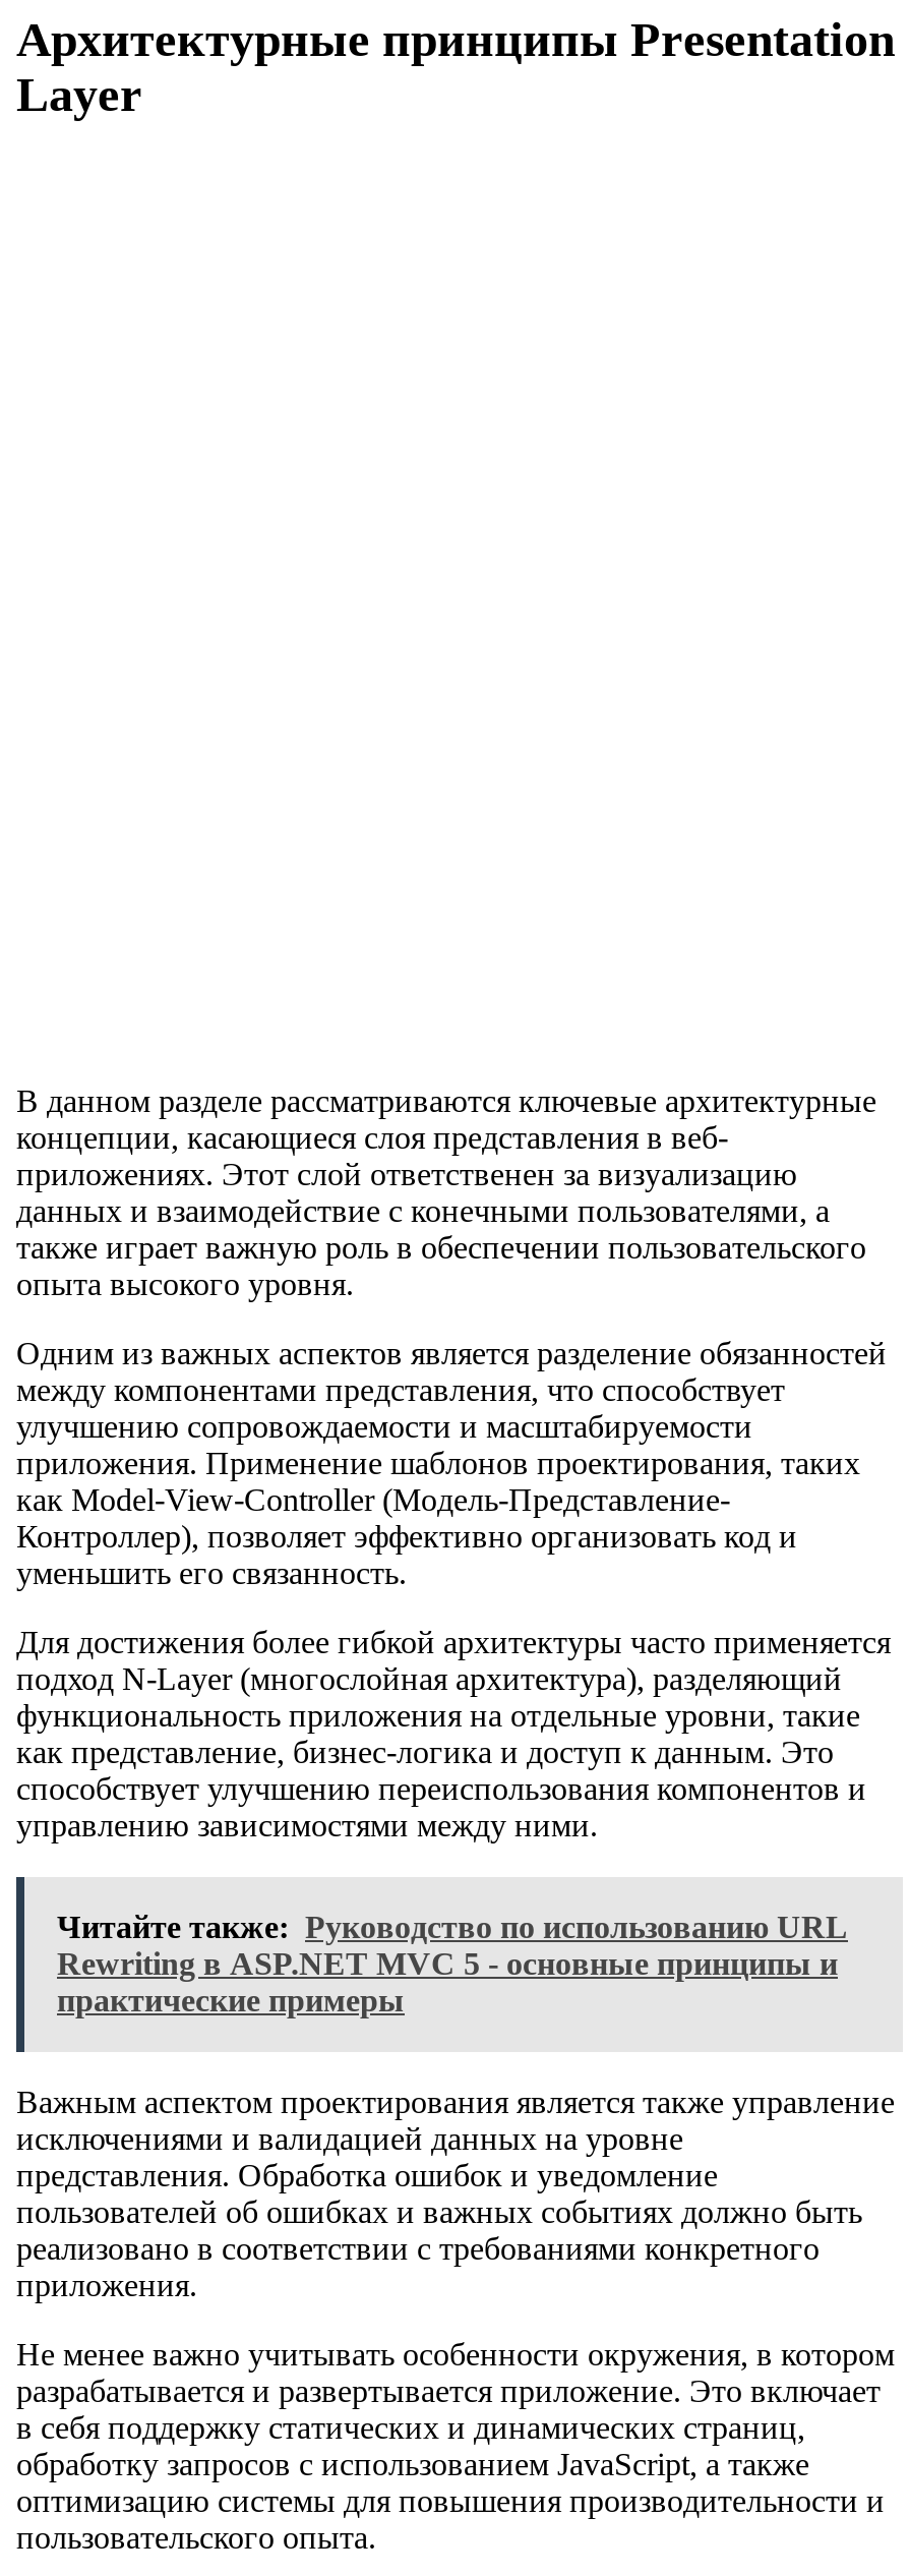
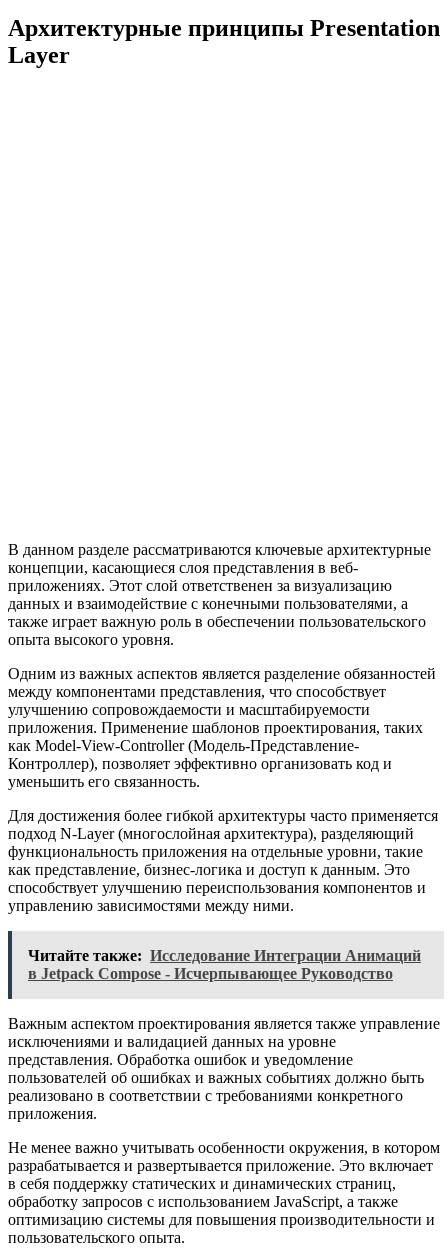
- Читайте также: Руководство по использованию URL
- Rewriting в ASP.NET MVC 5 - основные принципы и
- практические примеры
+ Читайте также: Исследование Интеграции Анимаций
+ в Jetpack Compose - Исчерпывающее Руководство
